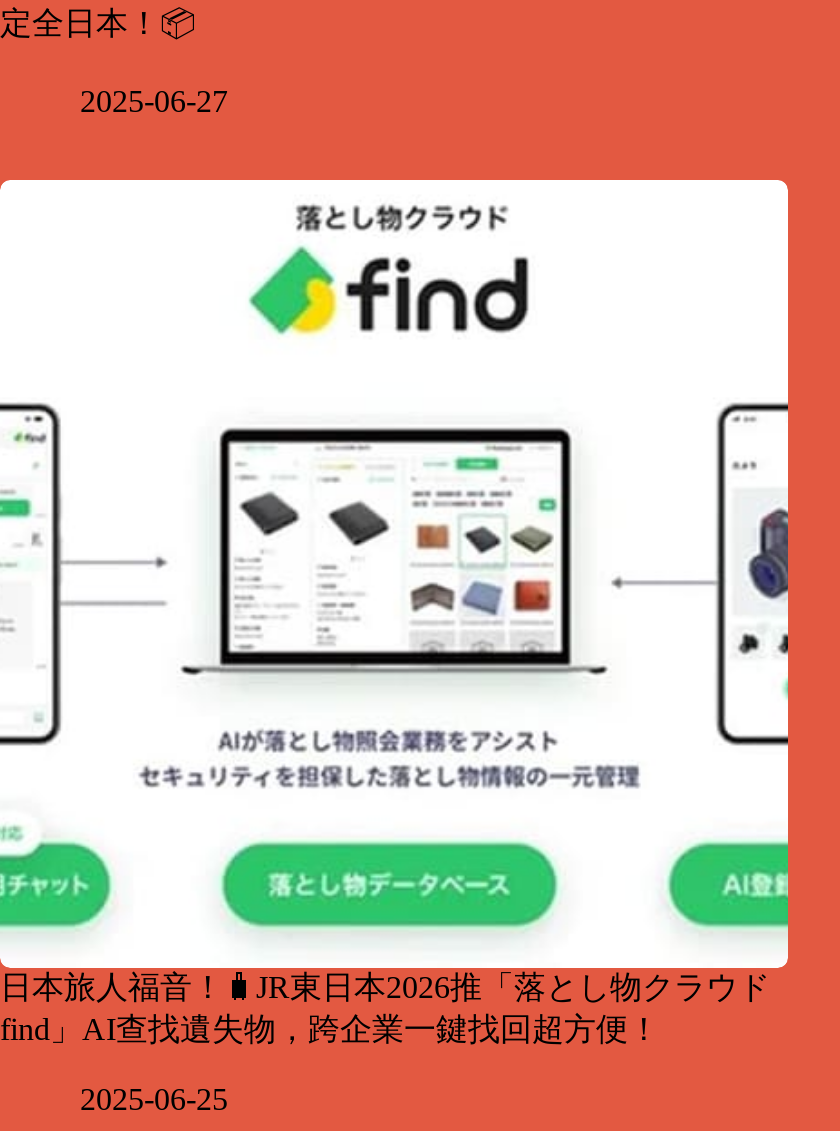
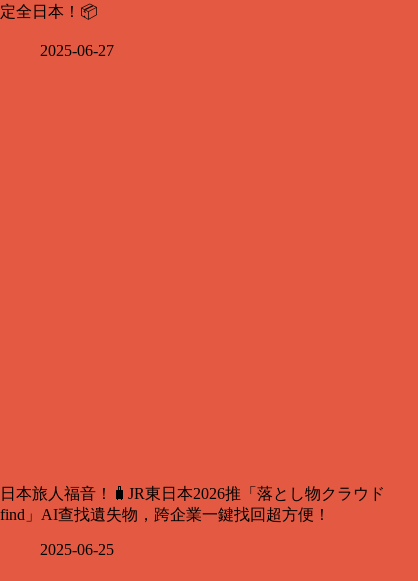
- [image]
